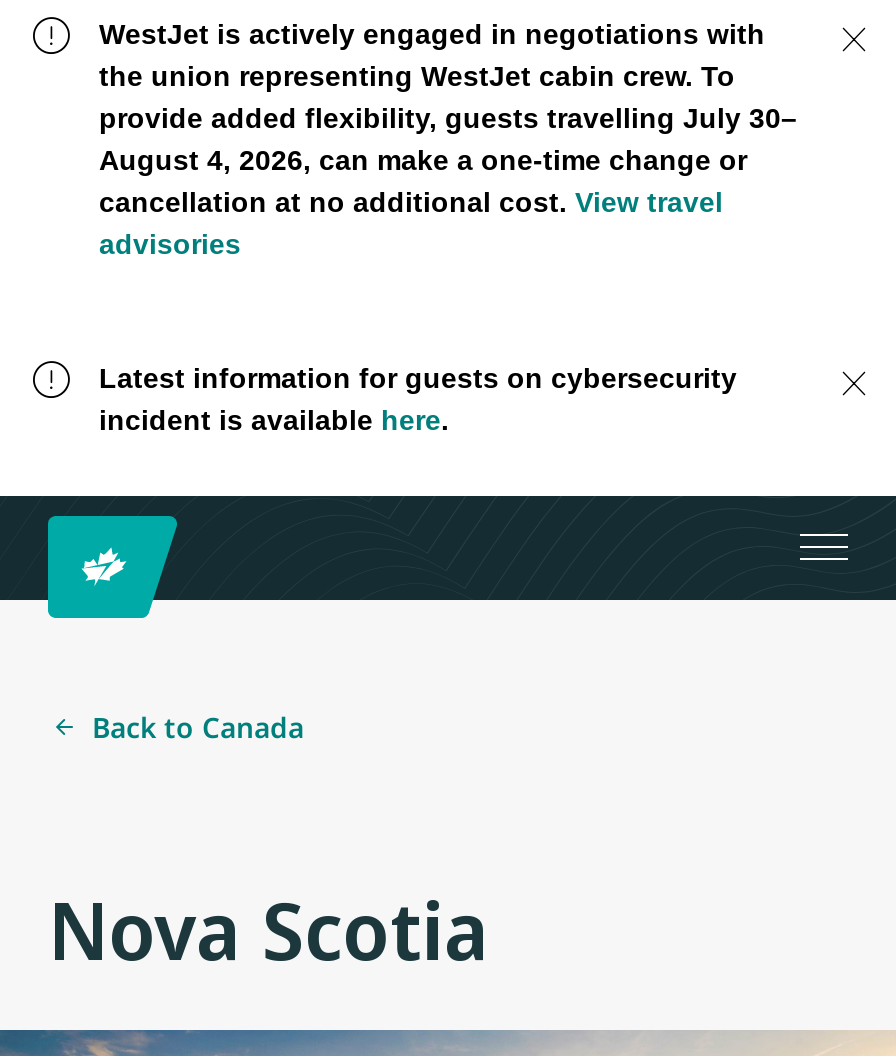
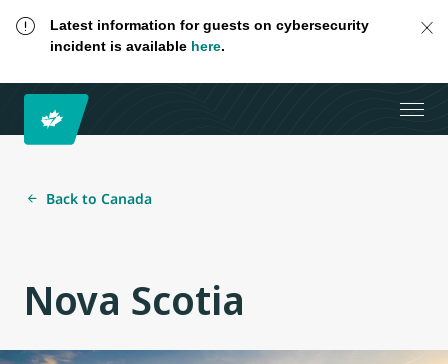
- WestJet is actively engaged in negotiations with
- the union representing WestJet cabin crew. To
- provide added flexibility, guests travelling July 30–
- August 4, 2026, can make a one-time change or
- cancellation at no additional cost. View travel
- advisories
